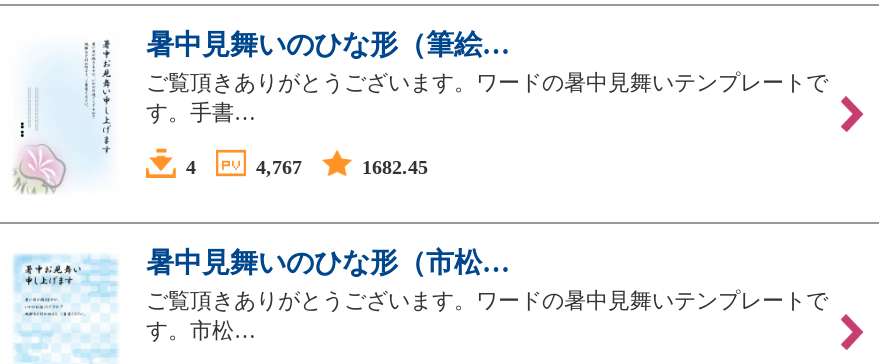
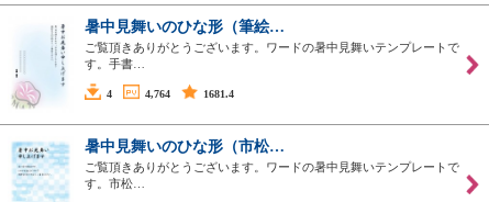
- 4,767
+ 4,764

- 1682.45
+ 1681.4
